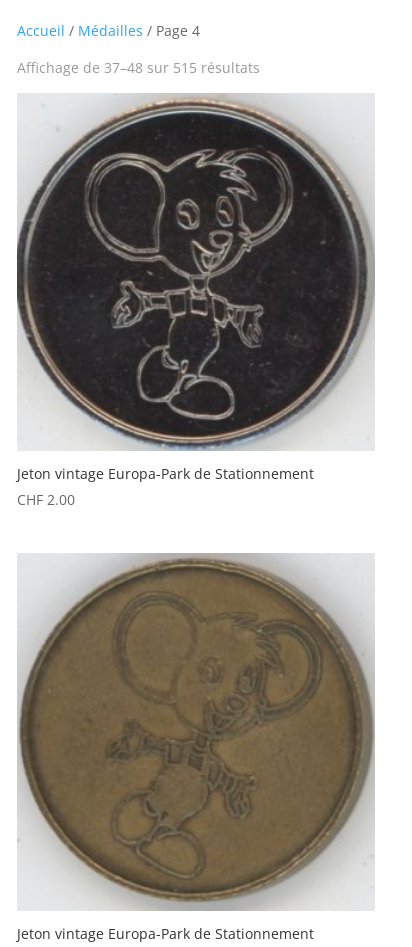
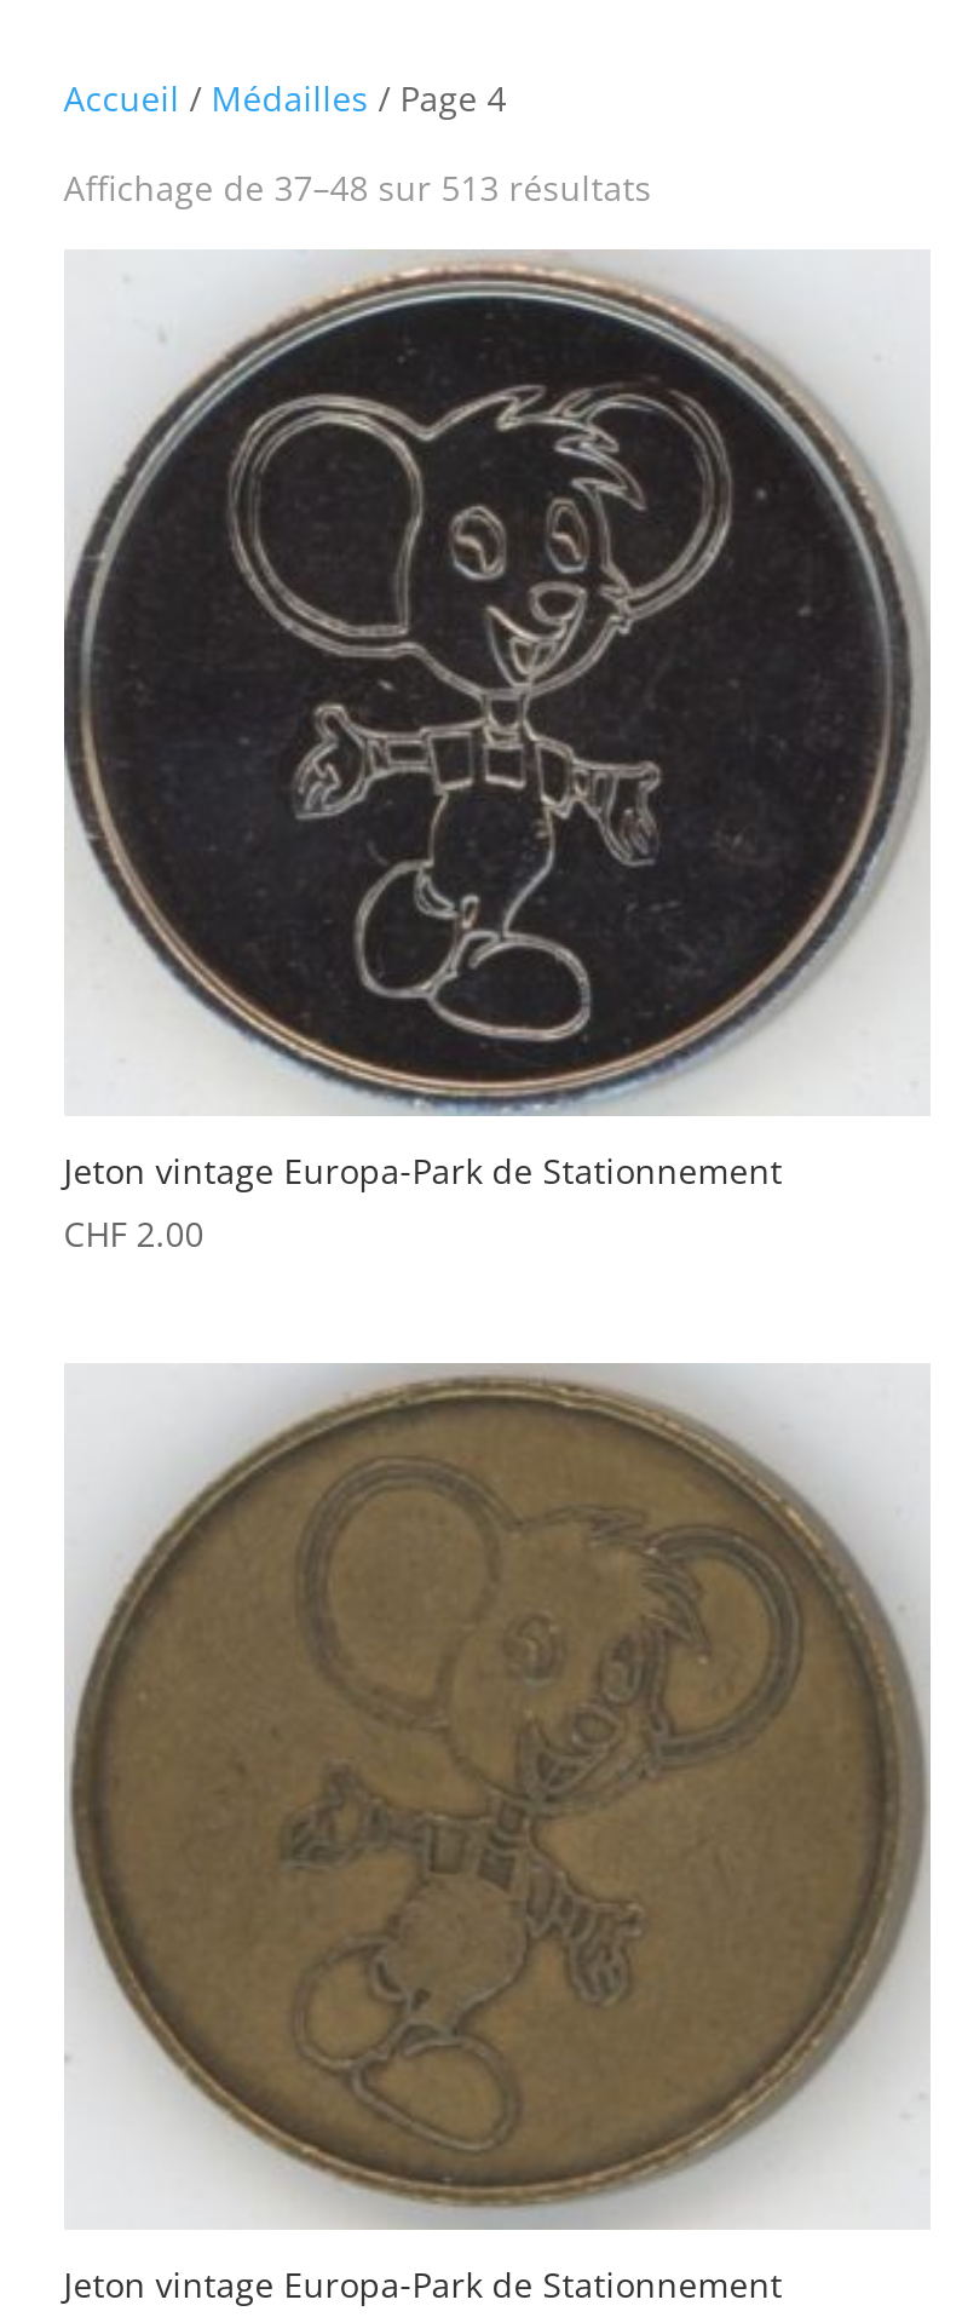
- Affichage de 37–48 sur 515 résultats
+ Affichage de 37–48 sur 513 résultats
